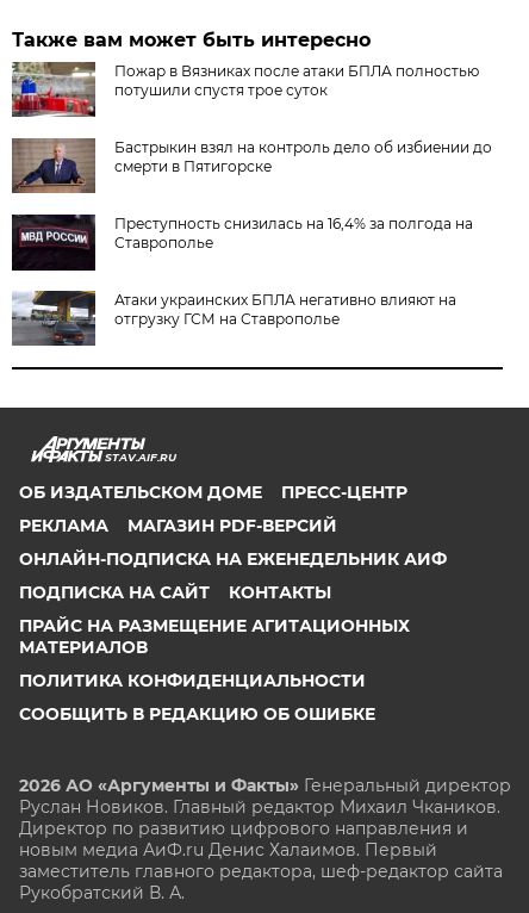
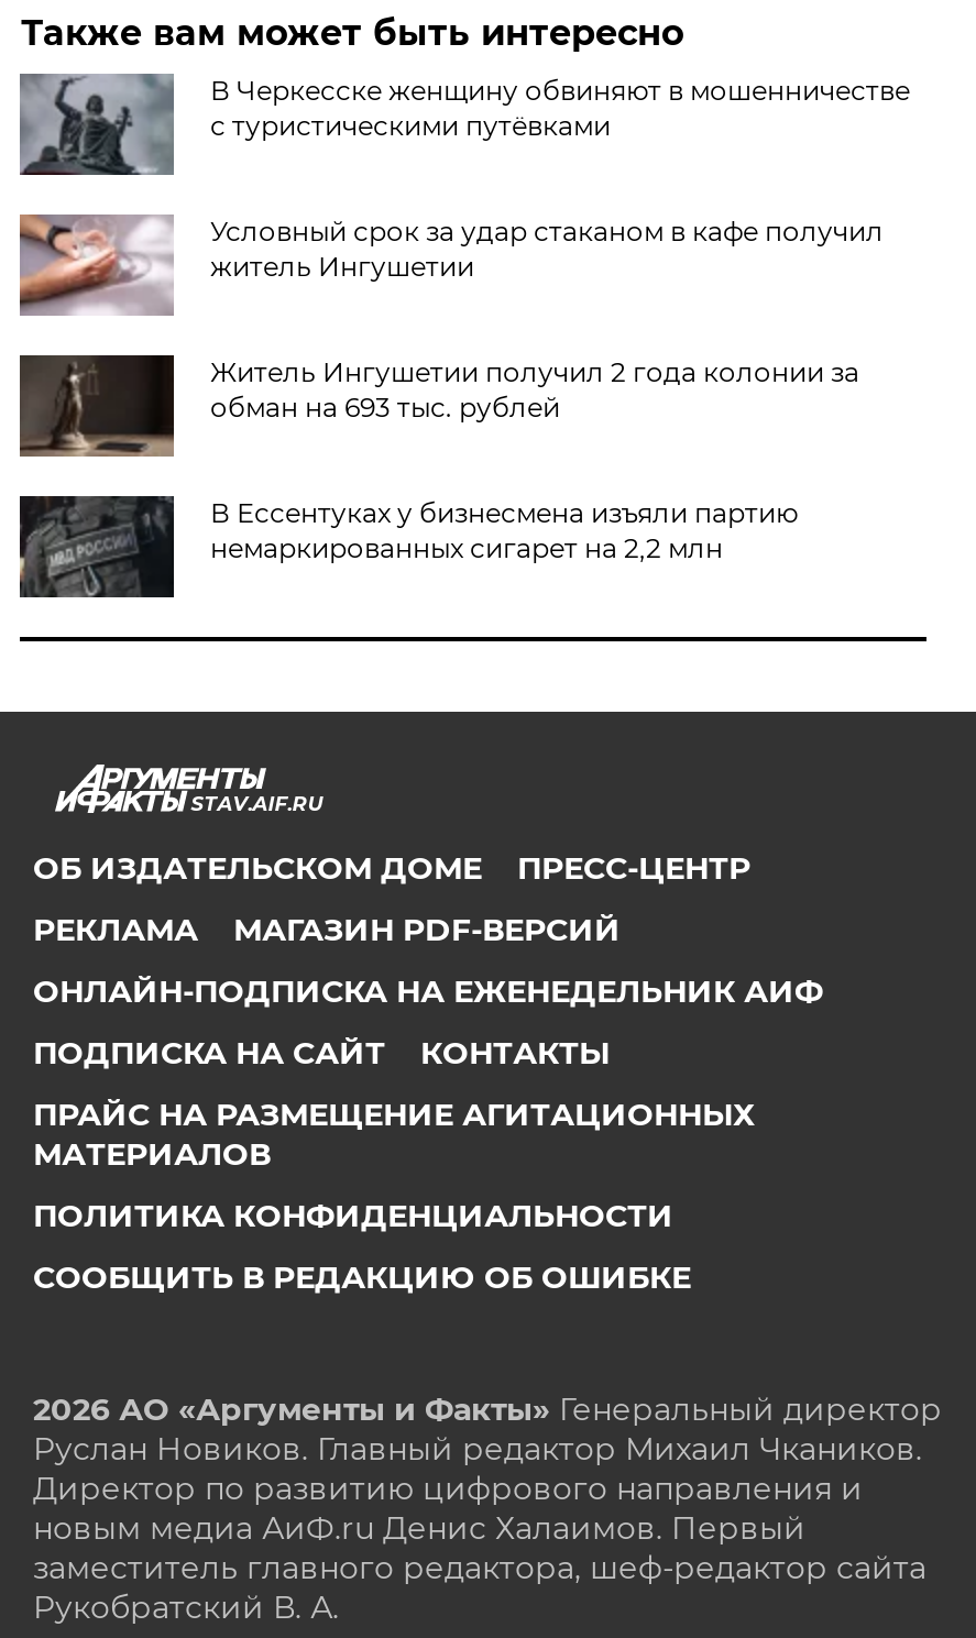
- [image]
- Пожар в Вязниках после атаки БПЛА полностью
- потушили спустя трое суток
+ [image]
+ В Черкесске женщину обвиняют в мошенничестве
+ с туристическими путёвками

- [image]
- Бастрыкин взял на контроль дело об избиении до
- смерти в Пятигорске
+ [image]
+ Условный срок за удар стаканом в кафе получил
+ житель Ингушетии

- [image]
- Преступность снизилась на 16,4% за полгода на
- Ставрополье
+ [image]
+ Житель Ингушетии получил 2 года колонии за
+ обман на 693 тыс. рублей

- [image]
- Атаки украинских БПЛА негативно влияют на
- отгрузку ГСМ на Ставрополье
+ [image]
+ В Ессентуках у бизнесмена изъяли партию
+ немаркированных сигарет на 2,2 млн
